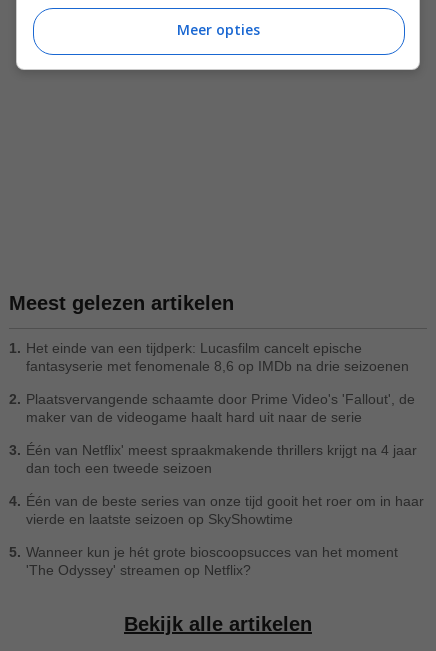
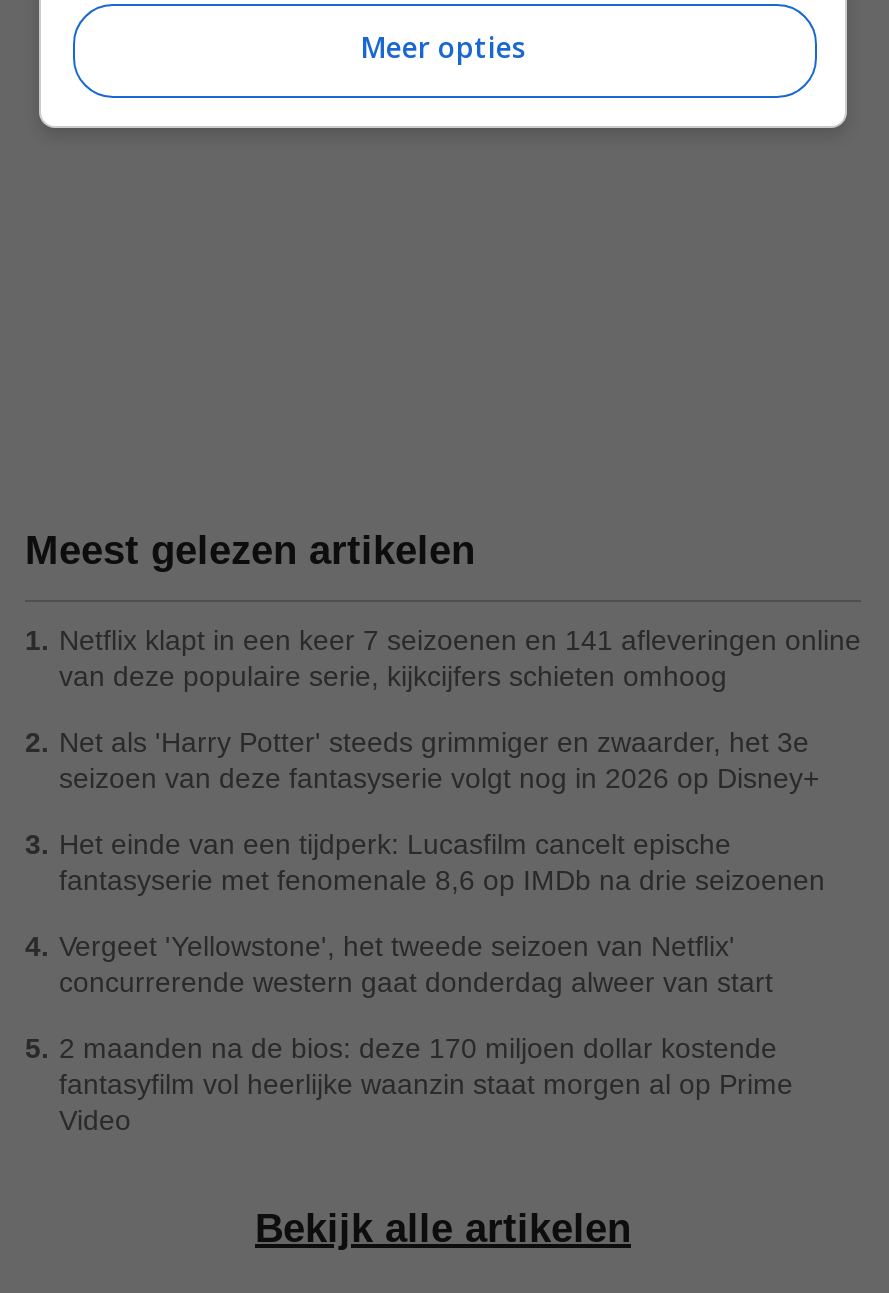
moved up: Meest gelezen artikelen

- 1. Het einde van een tijdperk: Lucasfilm cancelt epische
+ 1. Netflix klapt in een keer 7 seizoenen en 141 afleveringen online
+ van deze populaire serie, kijkcijfers schieten omhoog
+ 2. Net als 'Harry Potter' steeds grimmiger en zwaarder, het 3e
+ seizoen van deze fantasyserie volgt nog in 2026 op Disney+
+ 3. Het einde van een tijdperk: Lucasfilm cancelt epische

moved down: fantasyserie met fenomenale 8,6 op IMDb na drie seizoenen

- 2. Plaatsvervangende schaamte door Prime Video's 'Fallout', de
- maker van de videogame haalt hard uit naar de serie
- 3. Één van Netflix' meest spraakmakende thrillers krijgt na 4 jaar
- dan toch een tweede seizoen
- 4. Één van de beste series van onze tijd gooit het roer om in haar
- vierde en laatste seizoen op SkyShowtime
- 5. Wanneer kun je hét grote bioscoopsucces van het moment
- 'The Odyssey' streamen op Netflix?
+ 4. Vergeet 'Yellowstone', het tweede seizoen van Netflix'
+ concurrerende western gaat donderdag alweer van start
+ 5. 2 maanden na de bios: deze 170 miljoen dollar kostende
+ fantasyfilm vol heerlijke waanzin staat morgen al op Prime
+ Video
